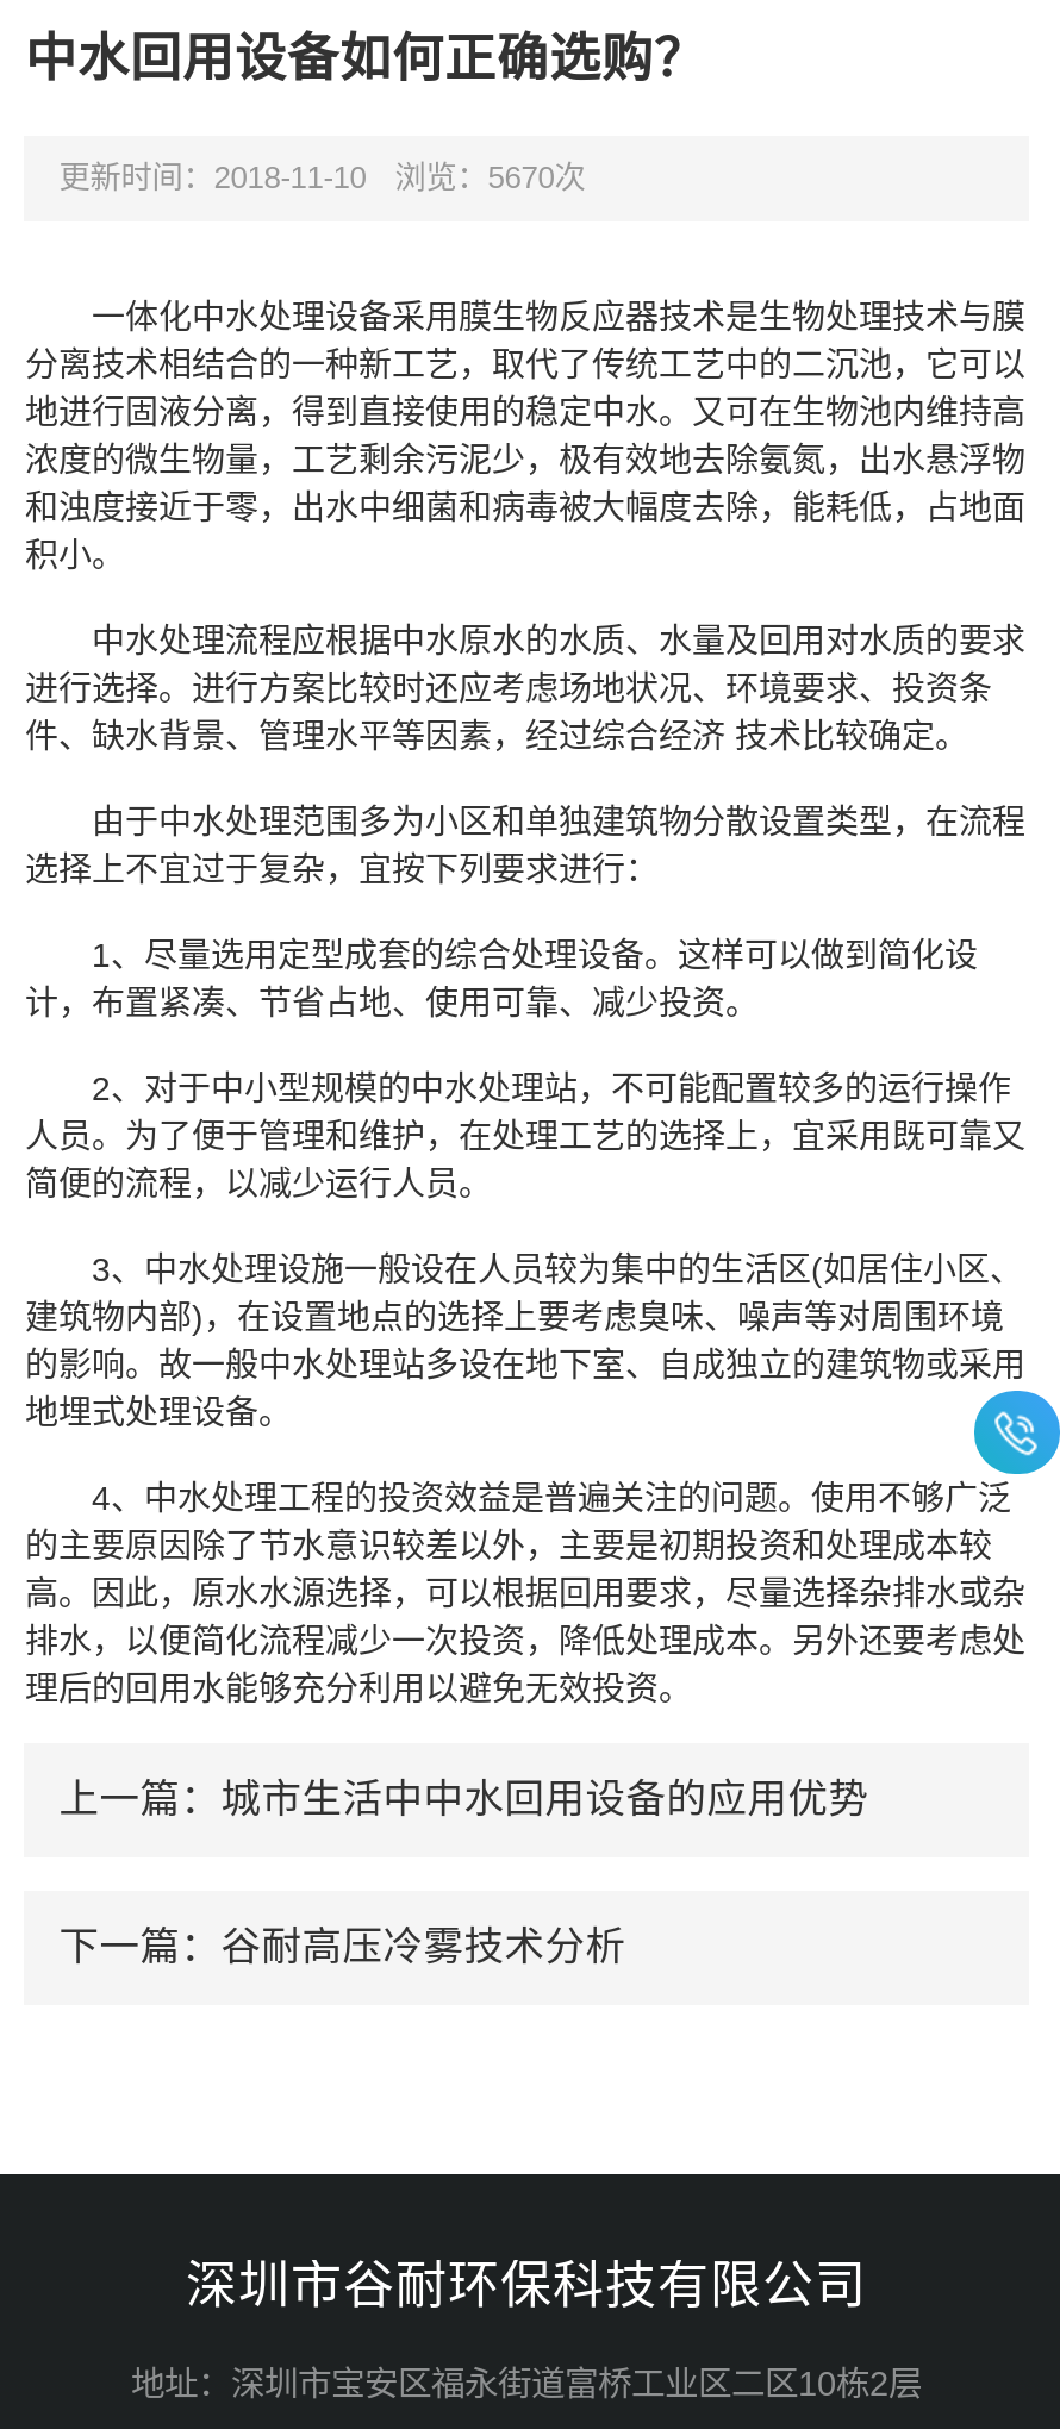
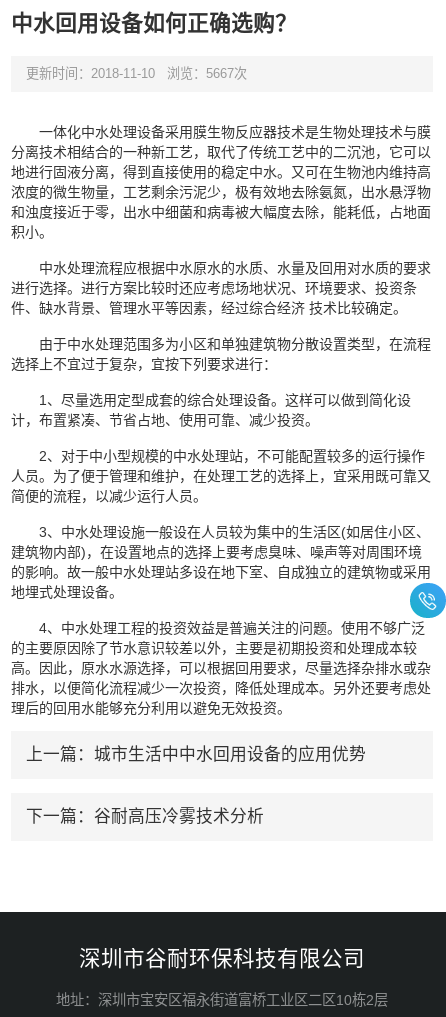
- 更新时间：2018-11-10 浏览：5670次
+ 更新时间：2018-11-10 浏览：5667次
